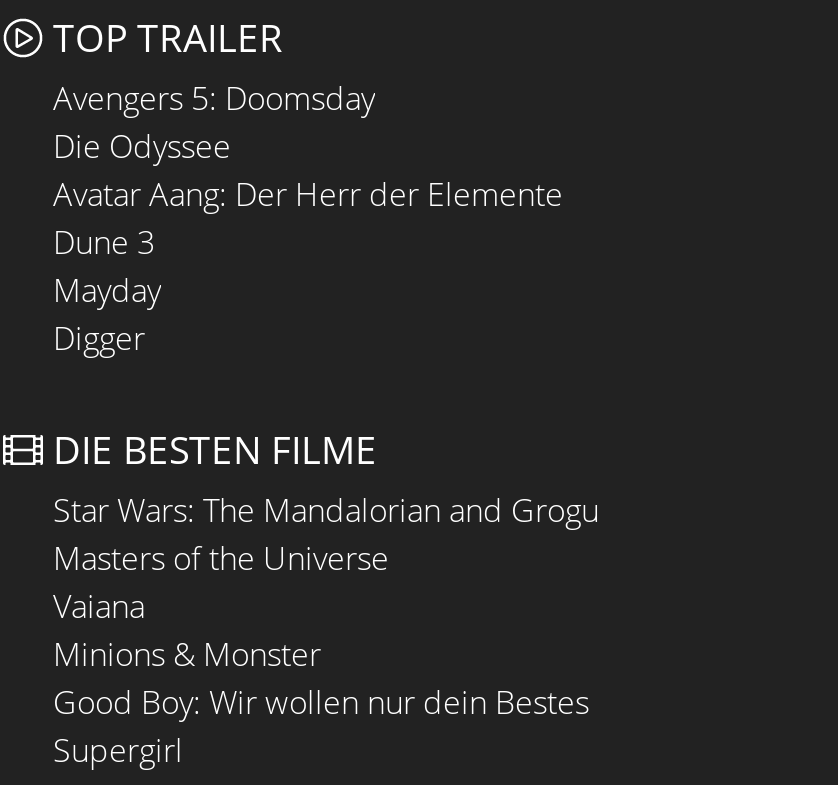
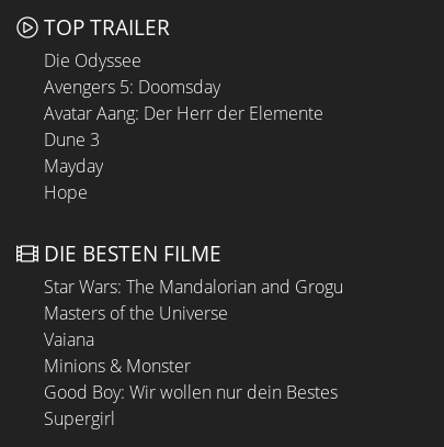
moved down: Avengers 5: Doomsday

moved up: Die Odyssee

- Digger
+ Hope
